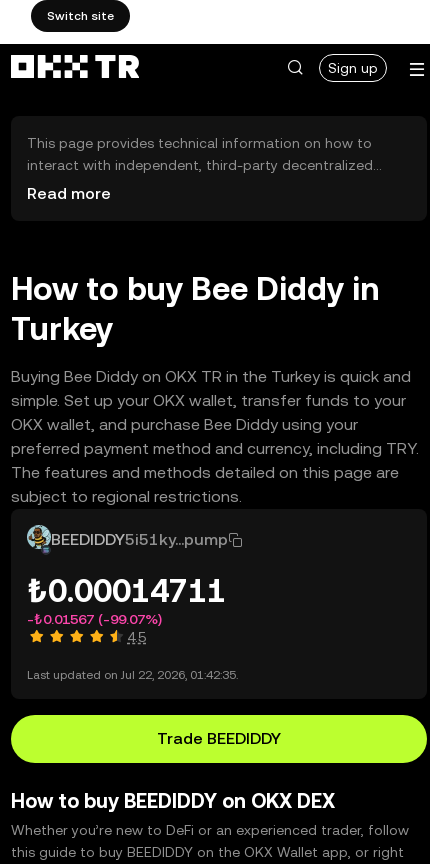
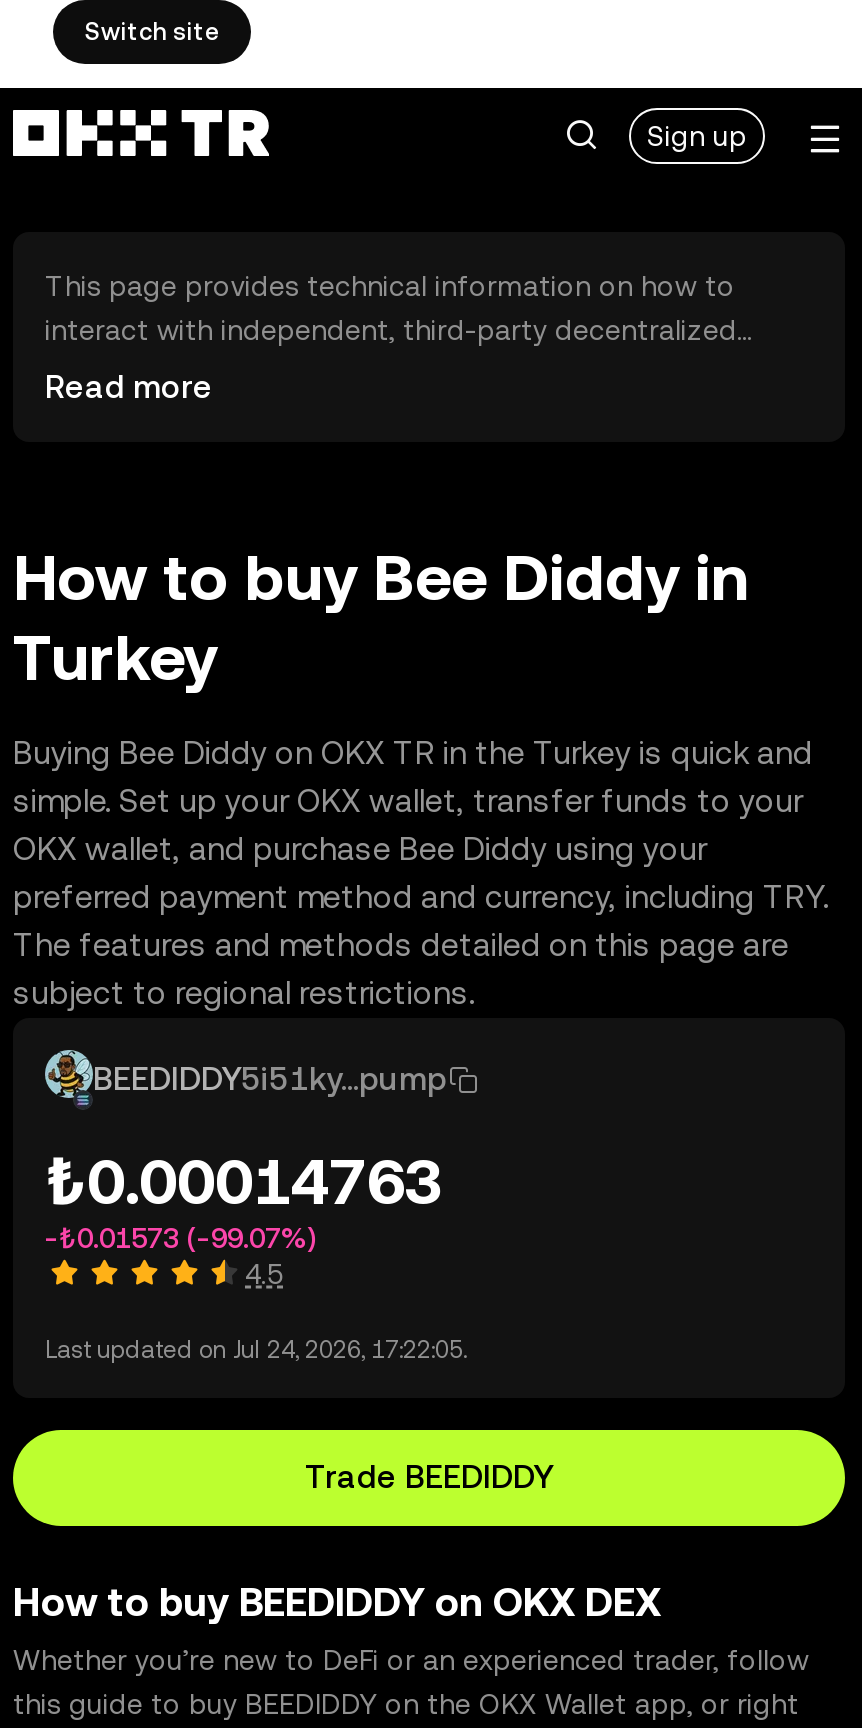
- ₺0.00014711
+ ₺0.00014763

- -₺0.01567 (-99.07%)
+ -₺0.01573 (-99.07%)

- Last updated on Jul 22, 2026, 01:42:35.
+ Last updated on Jul 24, 2026, 17:22:05.
